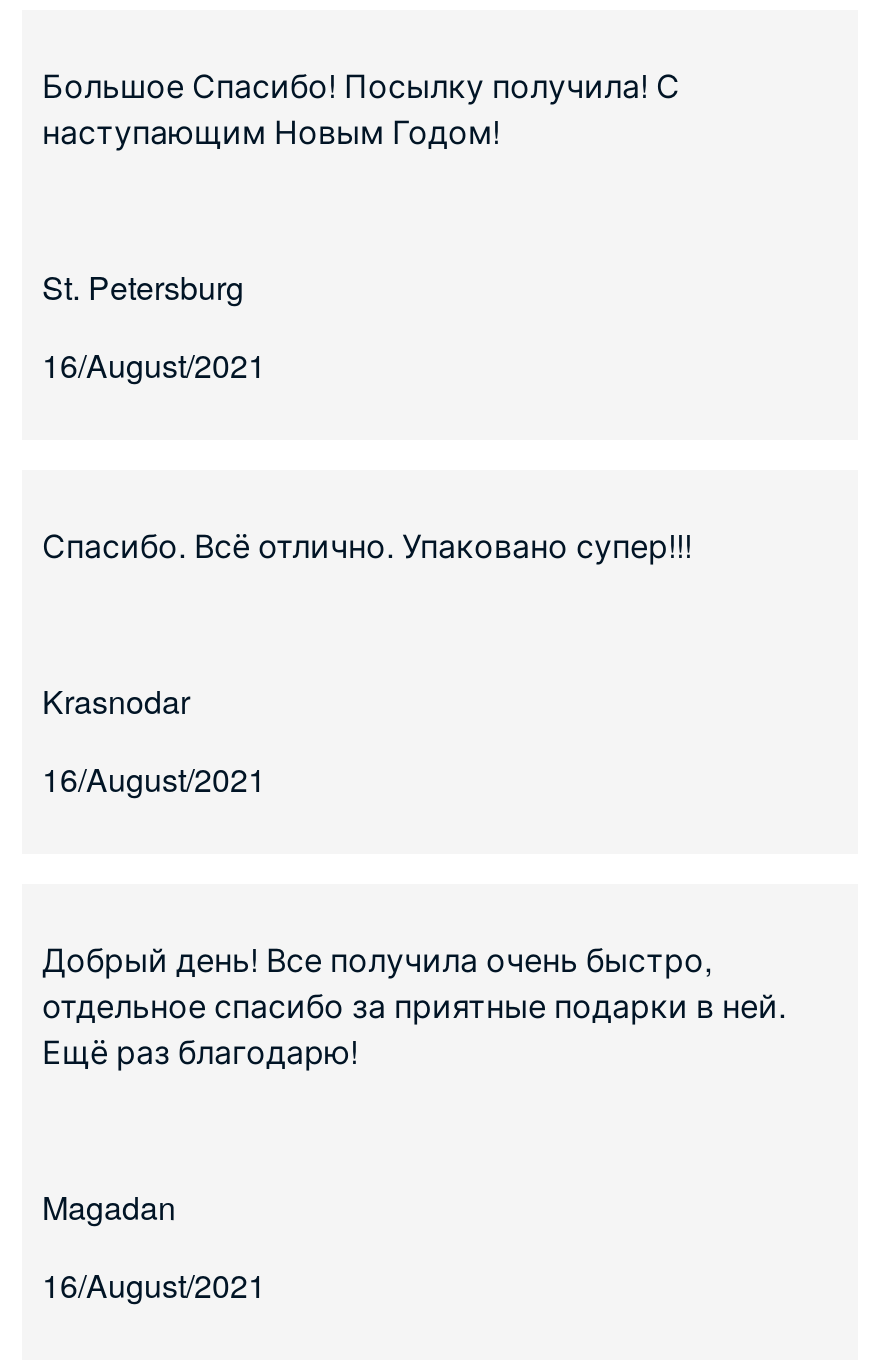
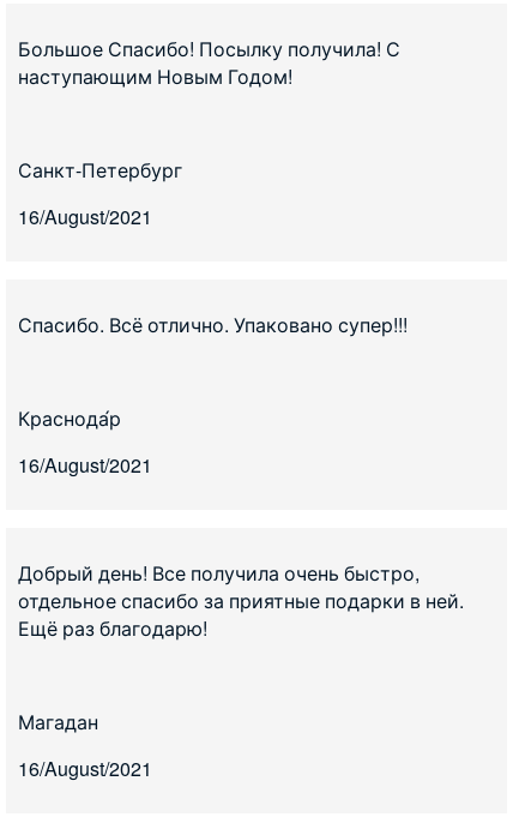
- St. Petersburg
+ Санкт-Петербург

- Krasnodar
+ Краснода́р

- Magadan
+ Магадан
